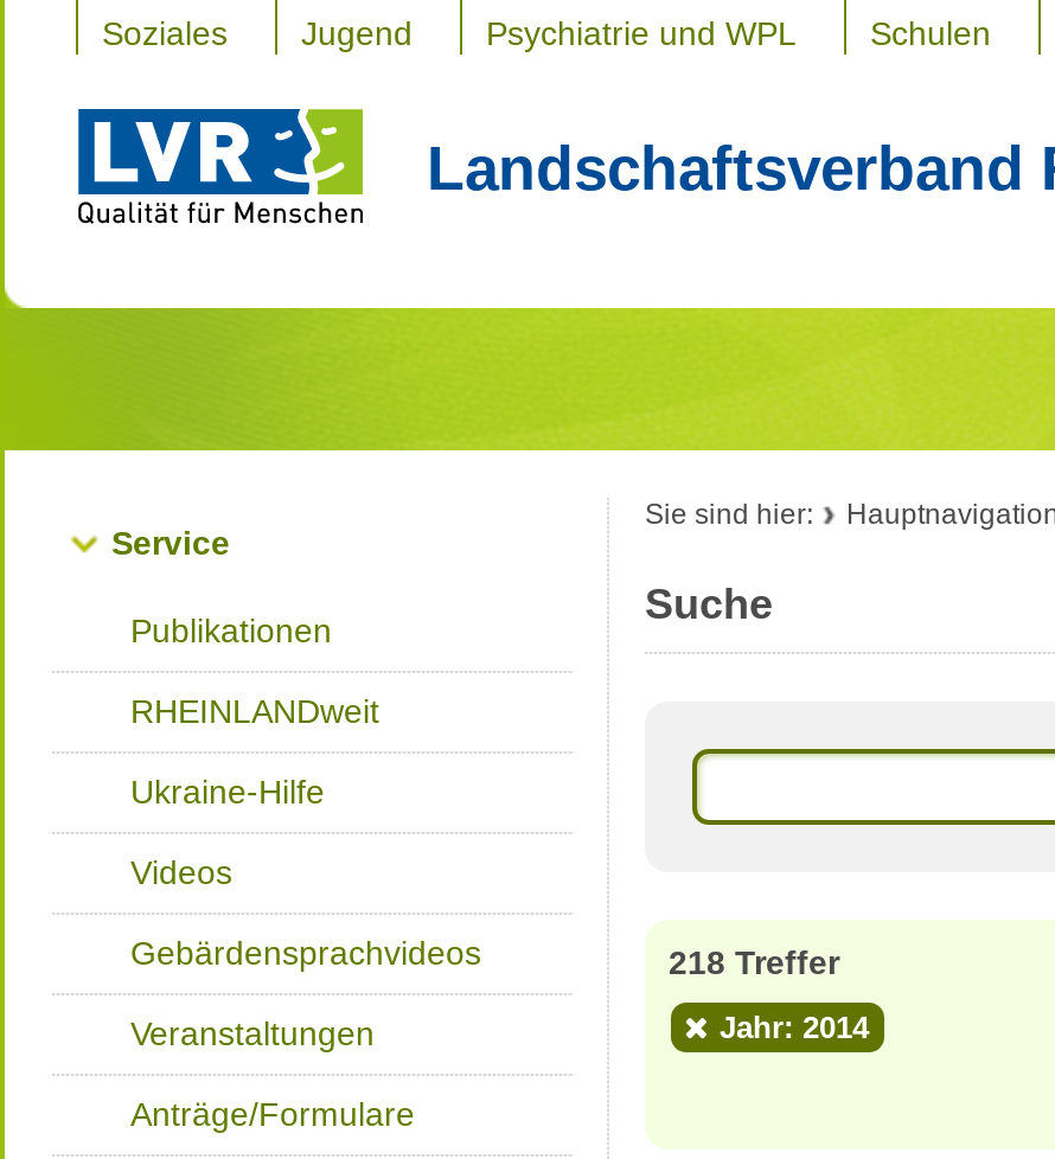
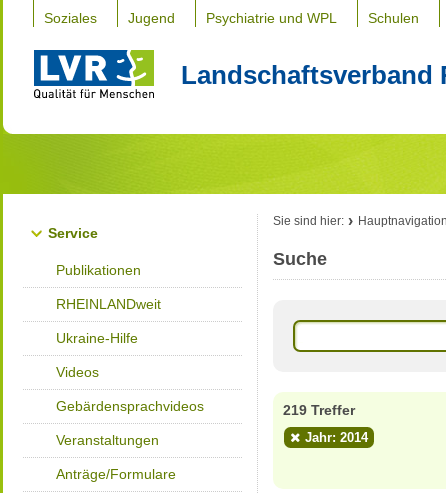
- 218 Treffer
+ 219 Treffer
